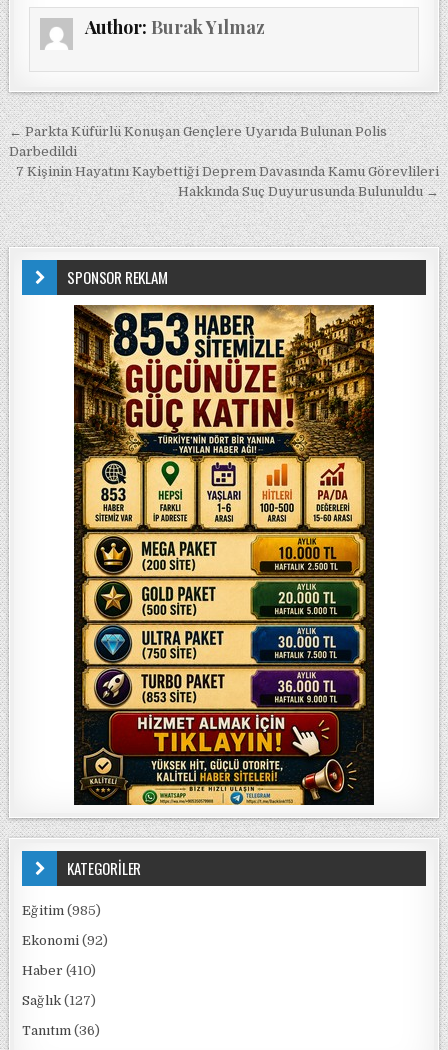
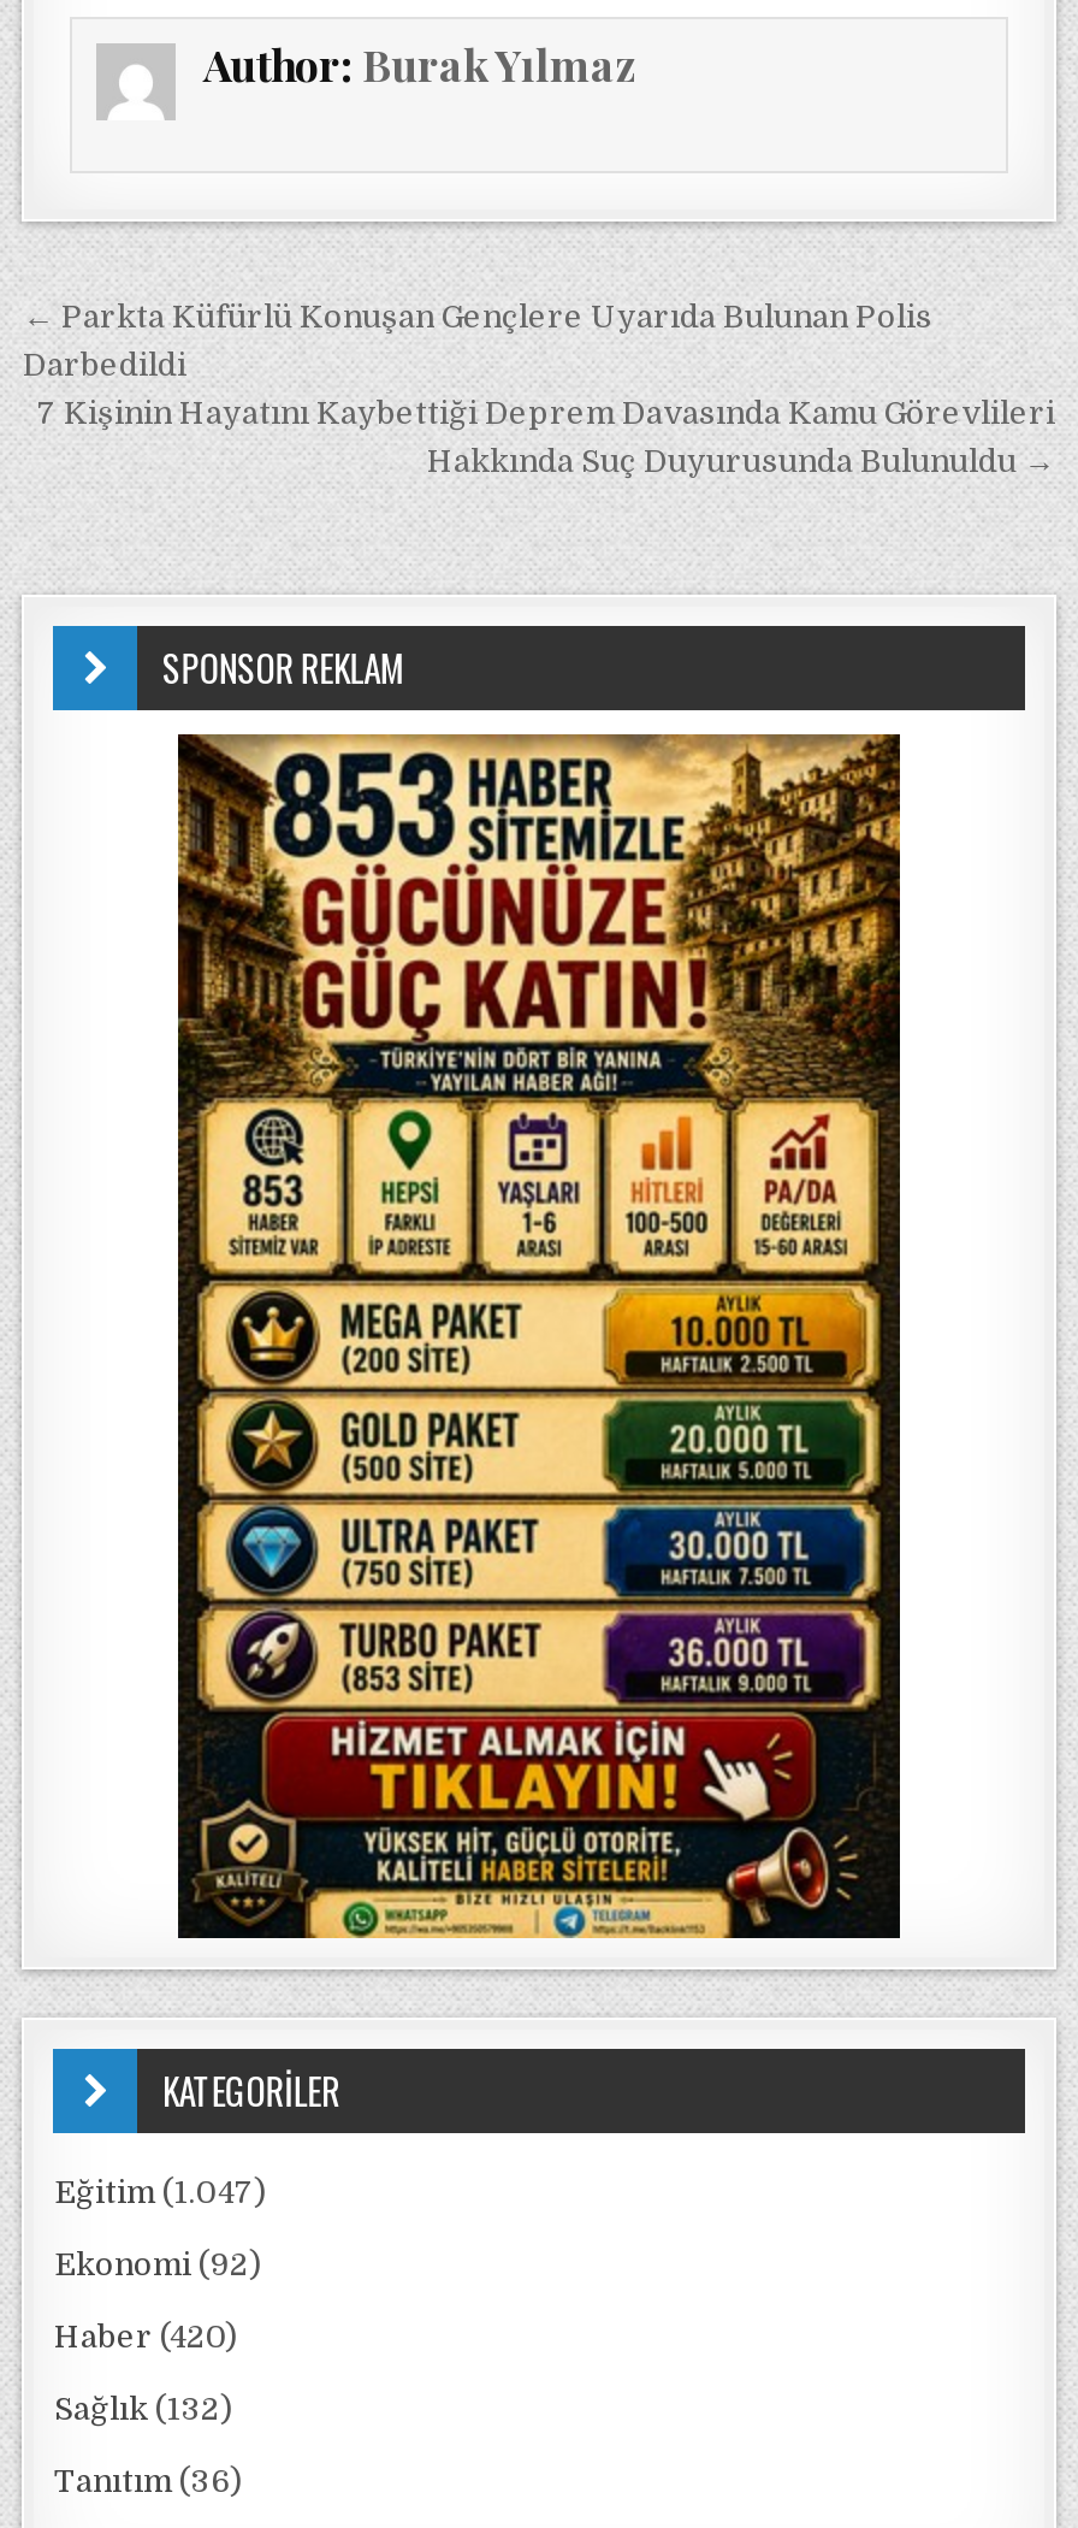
- Eğitim (985)
+ Eğitim (1.047)

- Haber (410)
+ Haber (420)

- Sağlık (127)
+ Sağlık (132)
